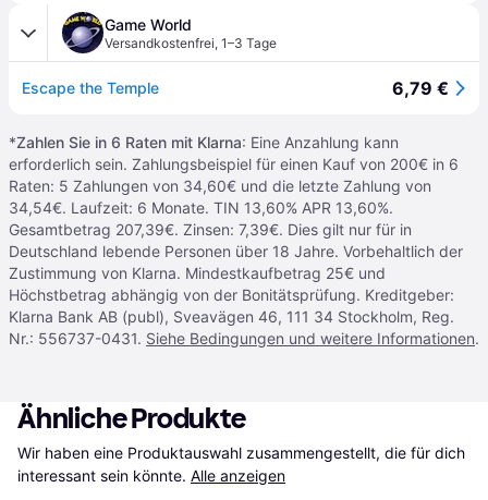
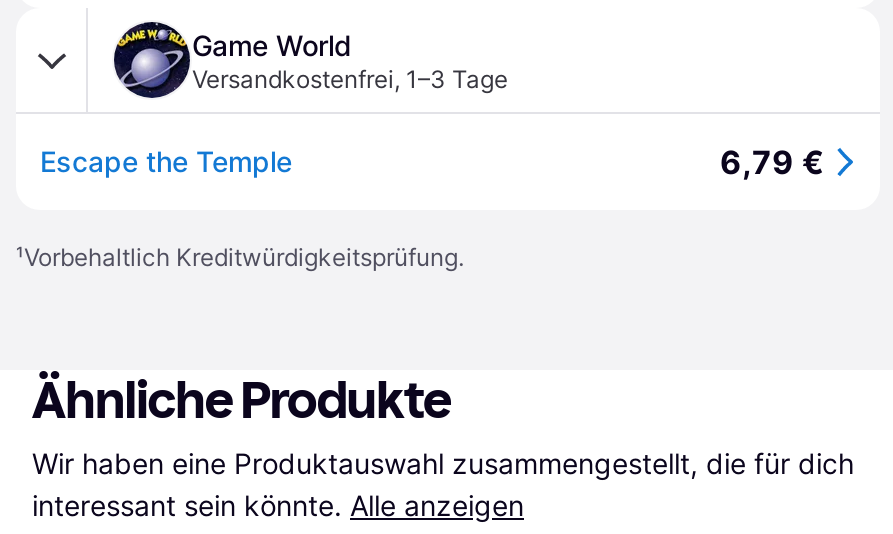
- *Zahlen Sie in 6 Raten mit Klarna: Eine Anzahlung kann
- erforderlich sein. Zahlungsbeispiel für einen Kauf von 200€ in 6
- Raten: 5 Zahlungen von 34,60€ und die letzte Zahlung von
- 34,54€. Laufzeit: 6 Monate. TIN 13,60% APR 13,60%.
- Gesamtbetrag 207,39€. Zinsen: 7,39€. Dies gilt nur für in
- Deutschland lebende Personen über 18 Jahre. Vorbehaltlich der
- Zustimmung von Klarna. Mindestkaufbetrag 25€ und
- Höchstbetrag abhängig von der Bonitätsprüfung. Kreditgeber:
- Klarna Bank AB (publ), Sveavägen 46, 111 34 Stockholm, Reg.
- Nr.: 556737-0431. Siehe Bedingungen und weitere Informationen.
+ ¹Vorbehaltlich Kreditwürdigkeitsprüfung.
